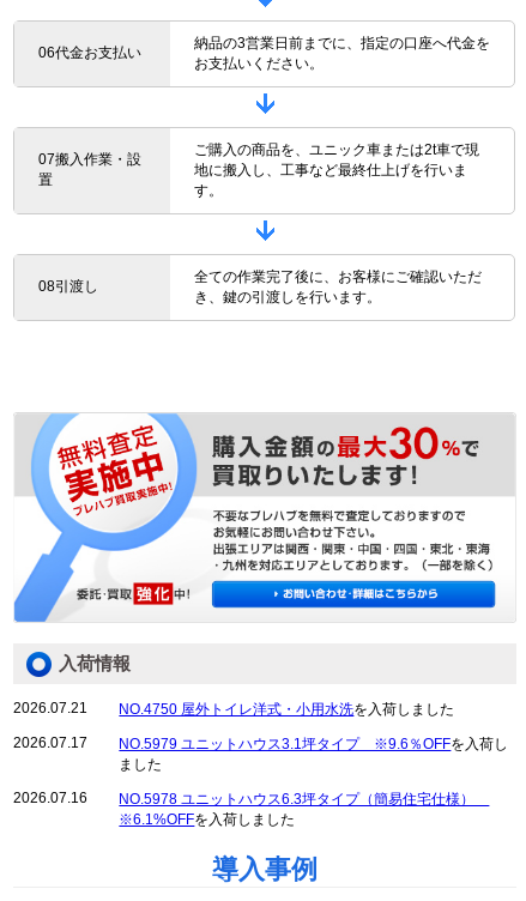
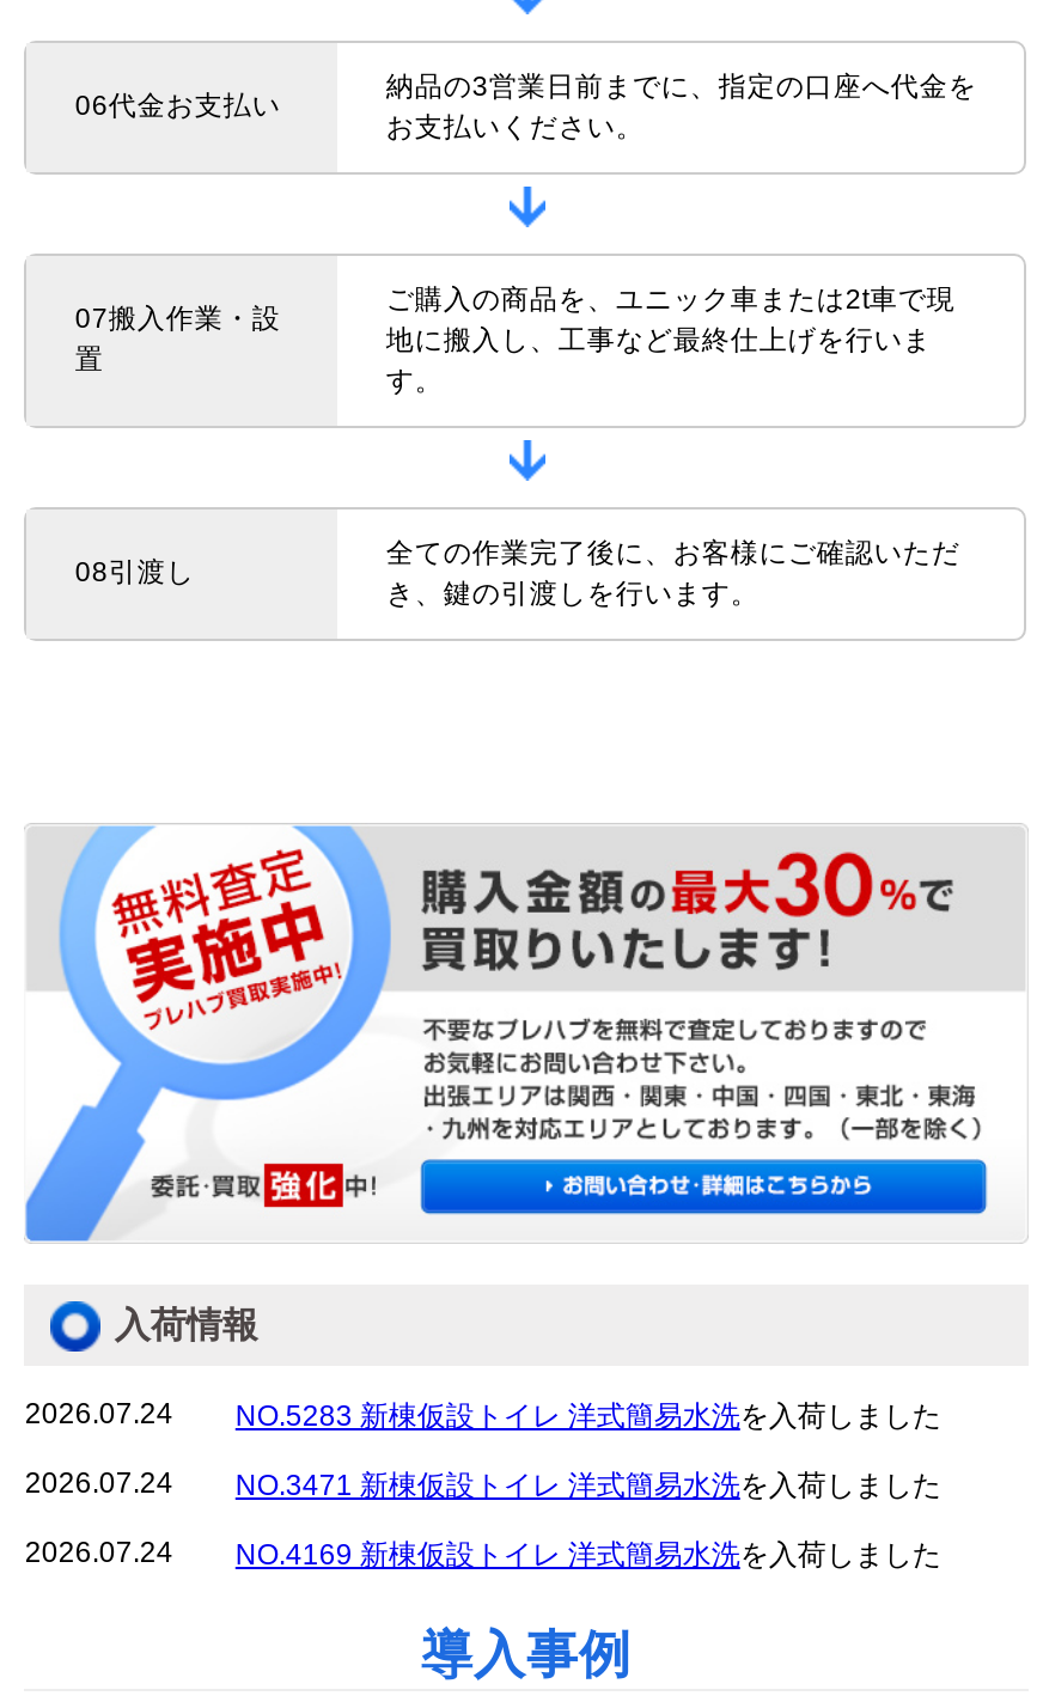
- 2026.07.21
- NO.4750 屋外トイレ洋式・小用水洗を入荷しました
+ 2026.07.24
+ NO.5283 新棟仮設トイレ 洋式簡易水洗を入荷しました

- 2026.07.17
- NO.5979 ユニットハウス3.1坪タイプ ※9.6％OFFを入荷し
- ました
+ 2026.07.24
+ NO.3471 新棟仮設トイレ 洋式簡易水洗を入荷しました

- 2026.07.16
- NO.5978 ユニットハウス6.3坪タイプ（簡易住宅仕様）
- ※6.1%OFFを入荷しました
+ 2026.07.24
+ NO.4169 新棟仮設トイレ 洋式簡易水洗を入荷しました
